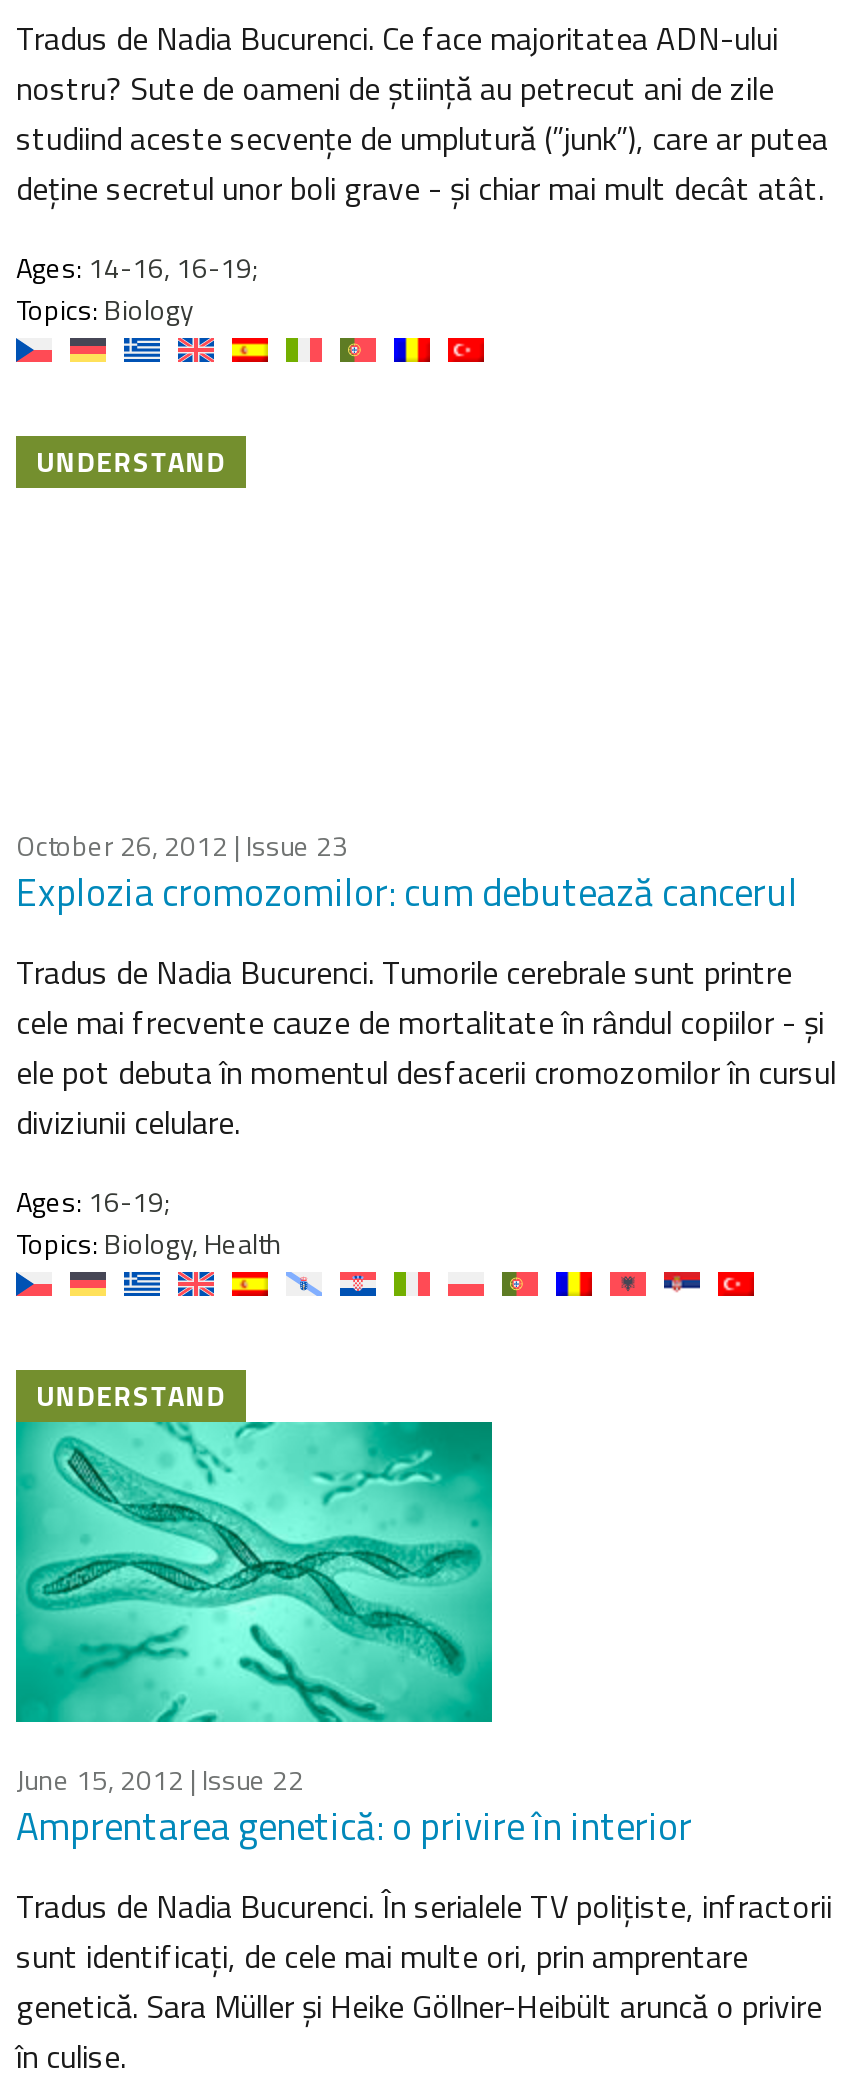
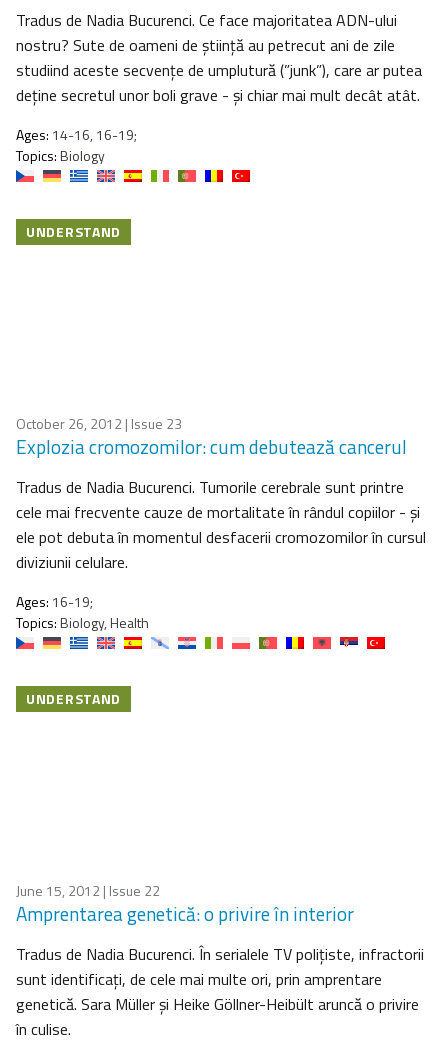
- [image]
